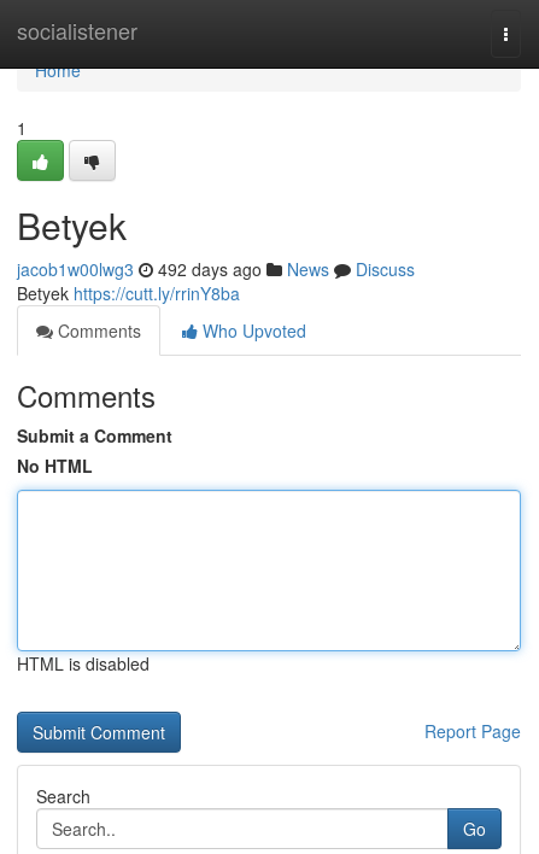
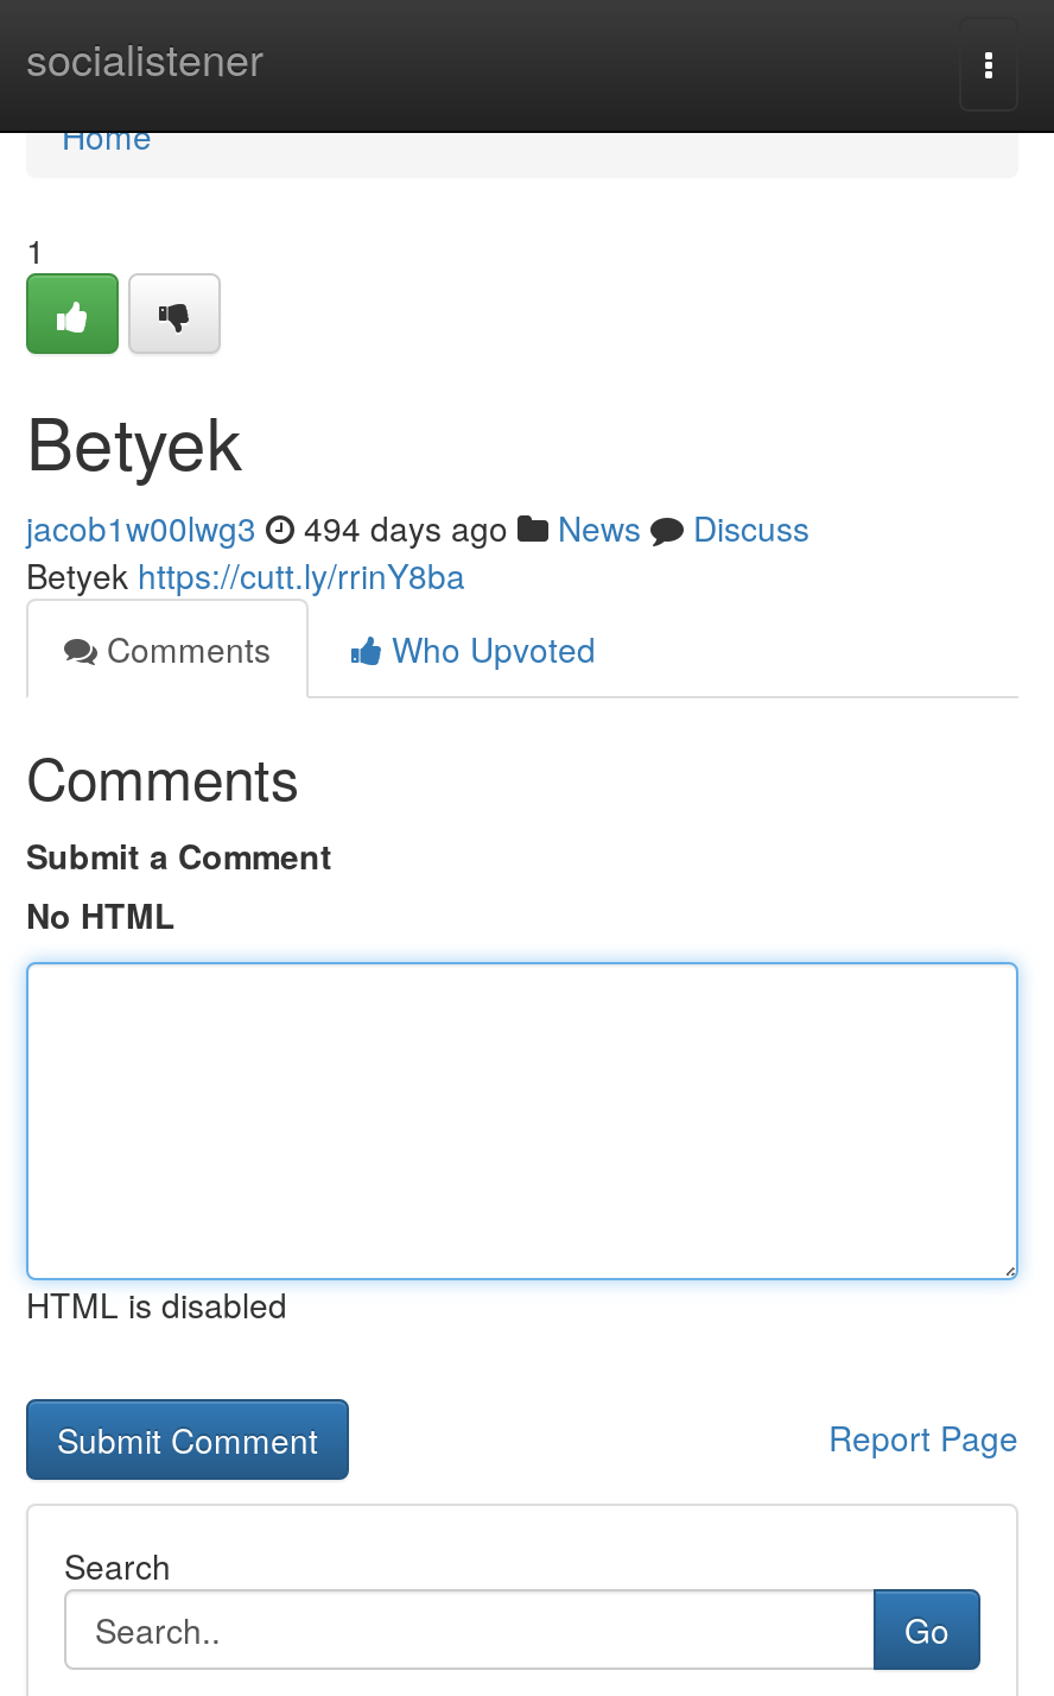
- jacob1w00lwg3 492 days ago News Discuss
+ jacob1w00lwg3 494 days ago News Discuss
